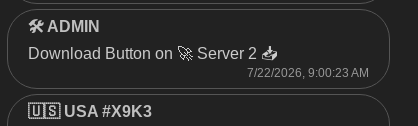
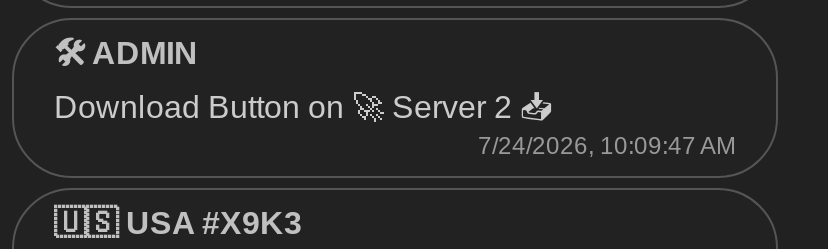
- 7/22/2026, 9:00:23 AM
+ 7/24/2026, 10:09:47 AM
